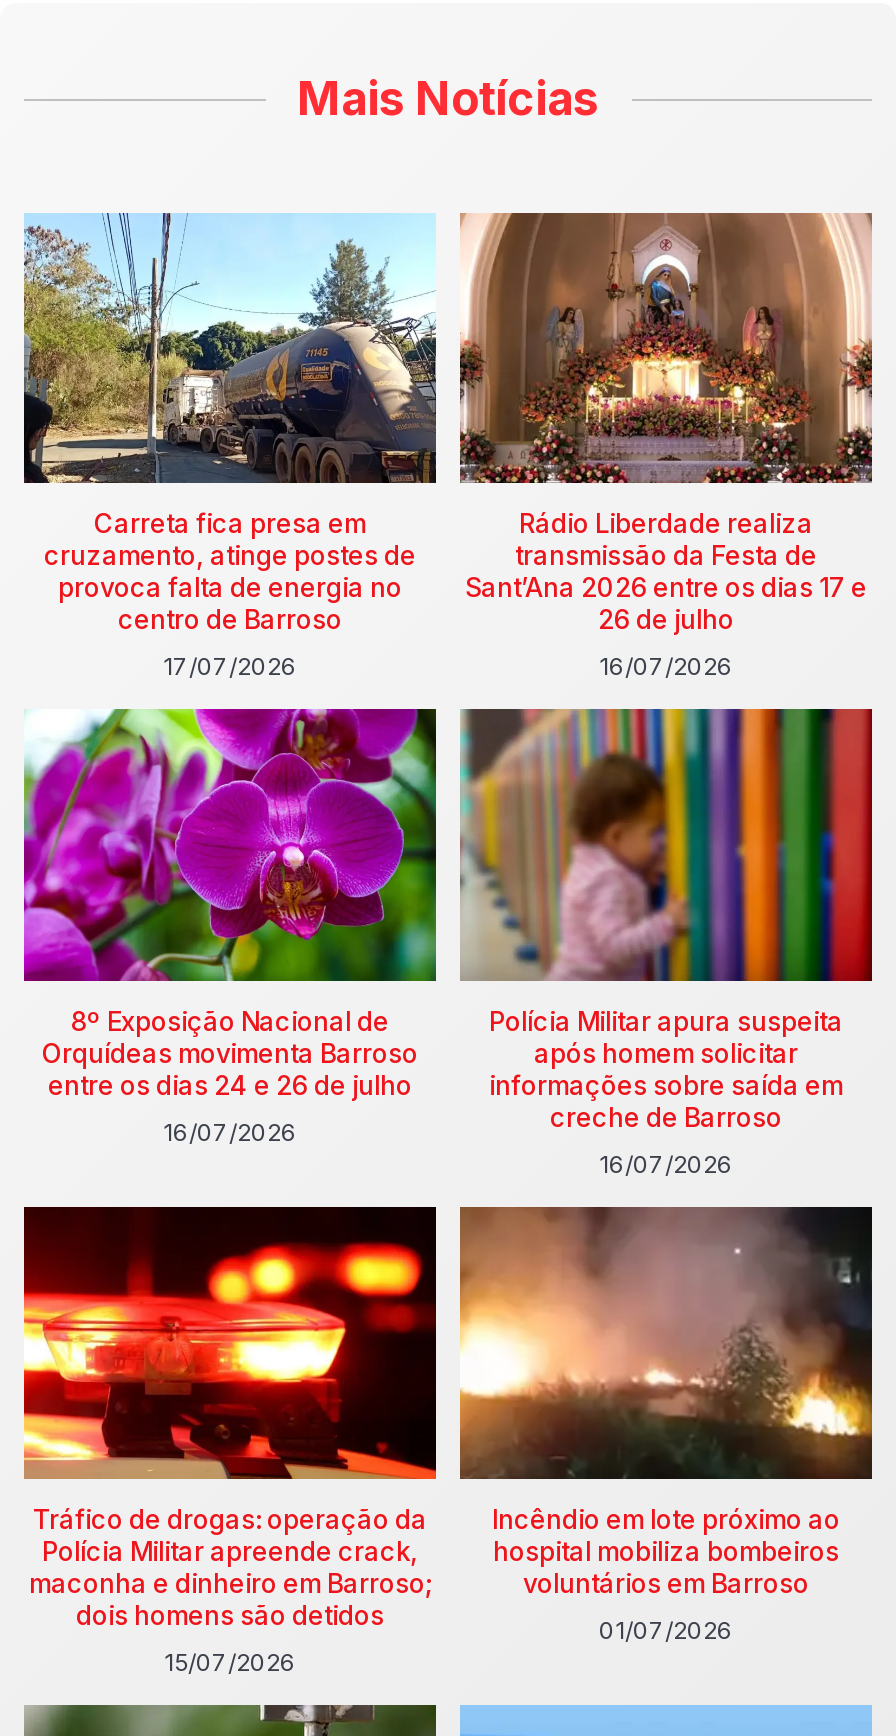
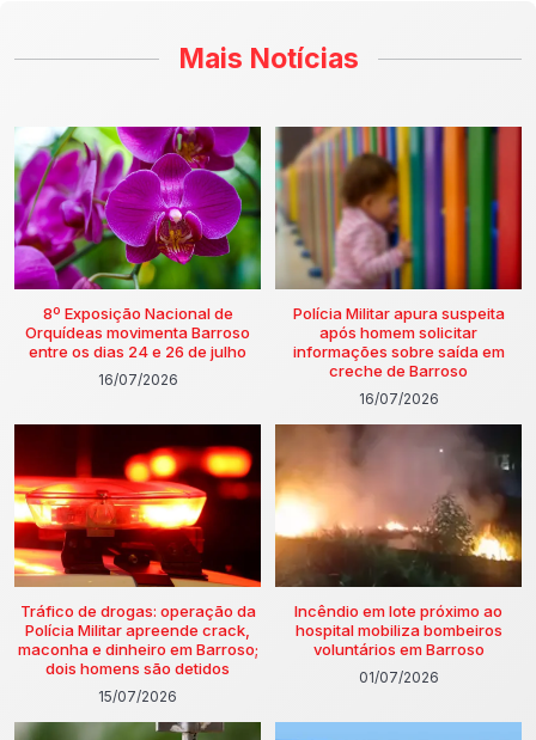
- [image]
- Carreta fica presa em
- cruzamento, atinge postes de
- provoca falta de energia no
- centro de Barroso
- 17/07/2026

- [image]
- Rádio Liberdade realiza
- transmissão da Festa de
- Sant’Ana 2026 entre os dias 17 e
- 26 de julho
- 16/07/2026
